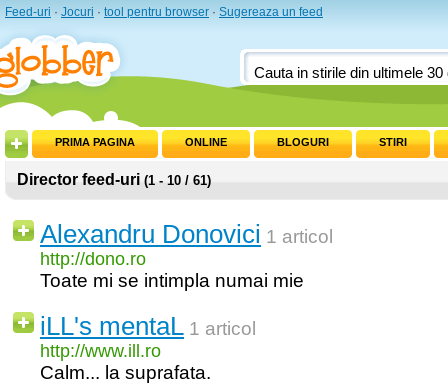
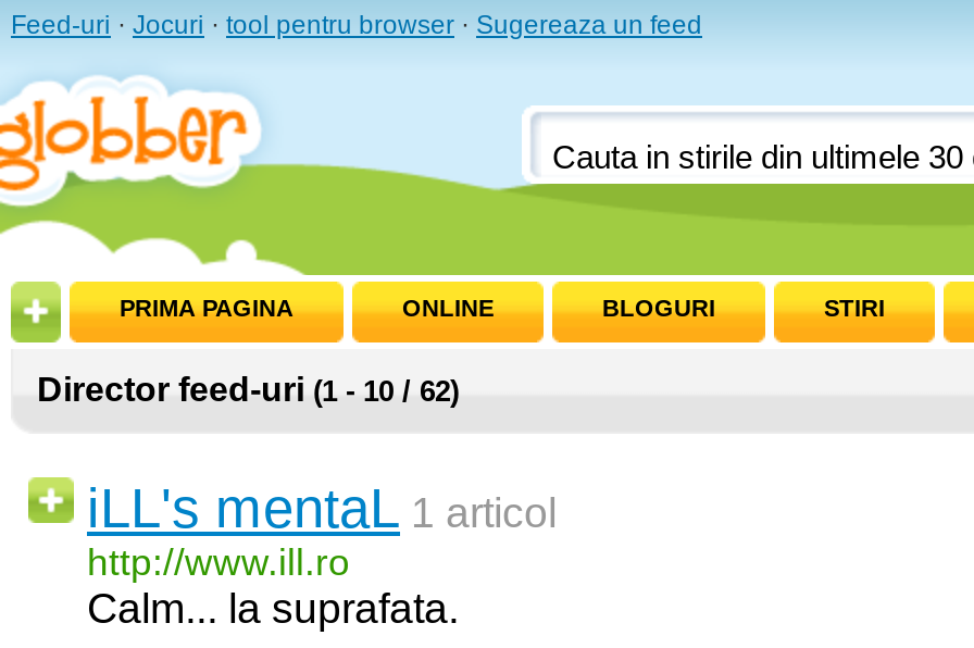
- Director feed-uri (1 - 10 / 61)
- Alexandru Donovici 1 articol
- http://dono.ro
- Toate mi se intimpla numai mie
+ Director feed-uri (1 - 10 / 62)
